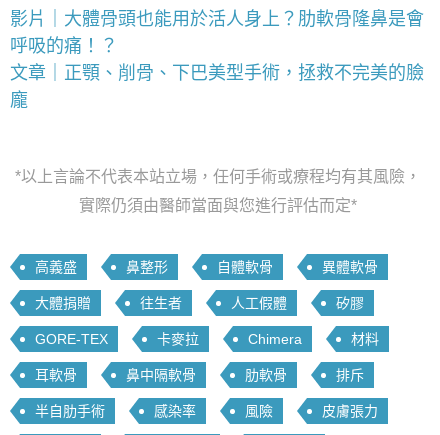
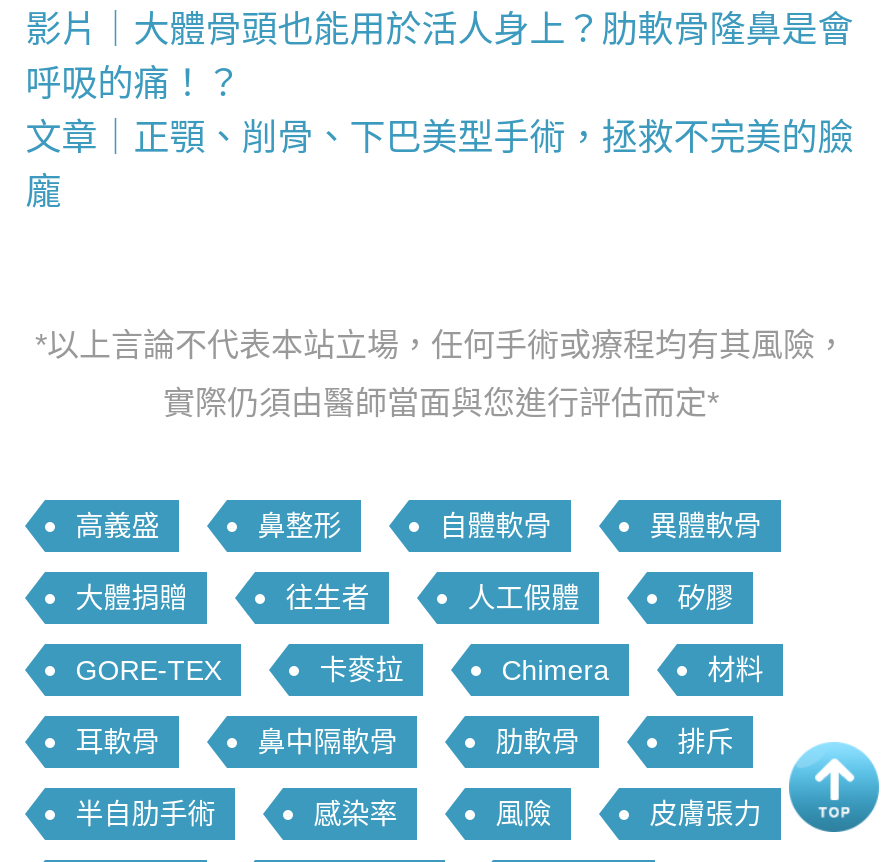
+ [image]
